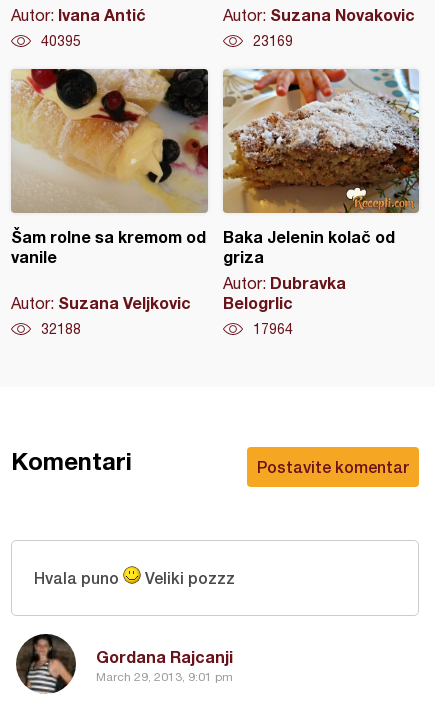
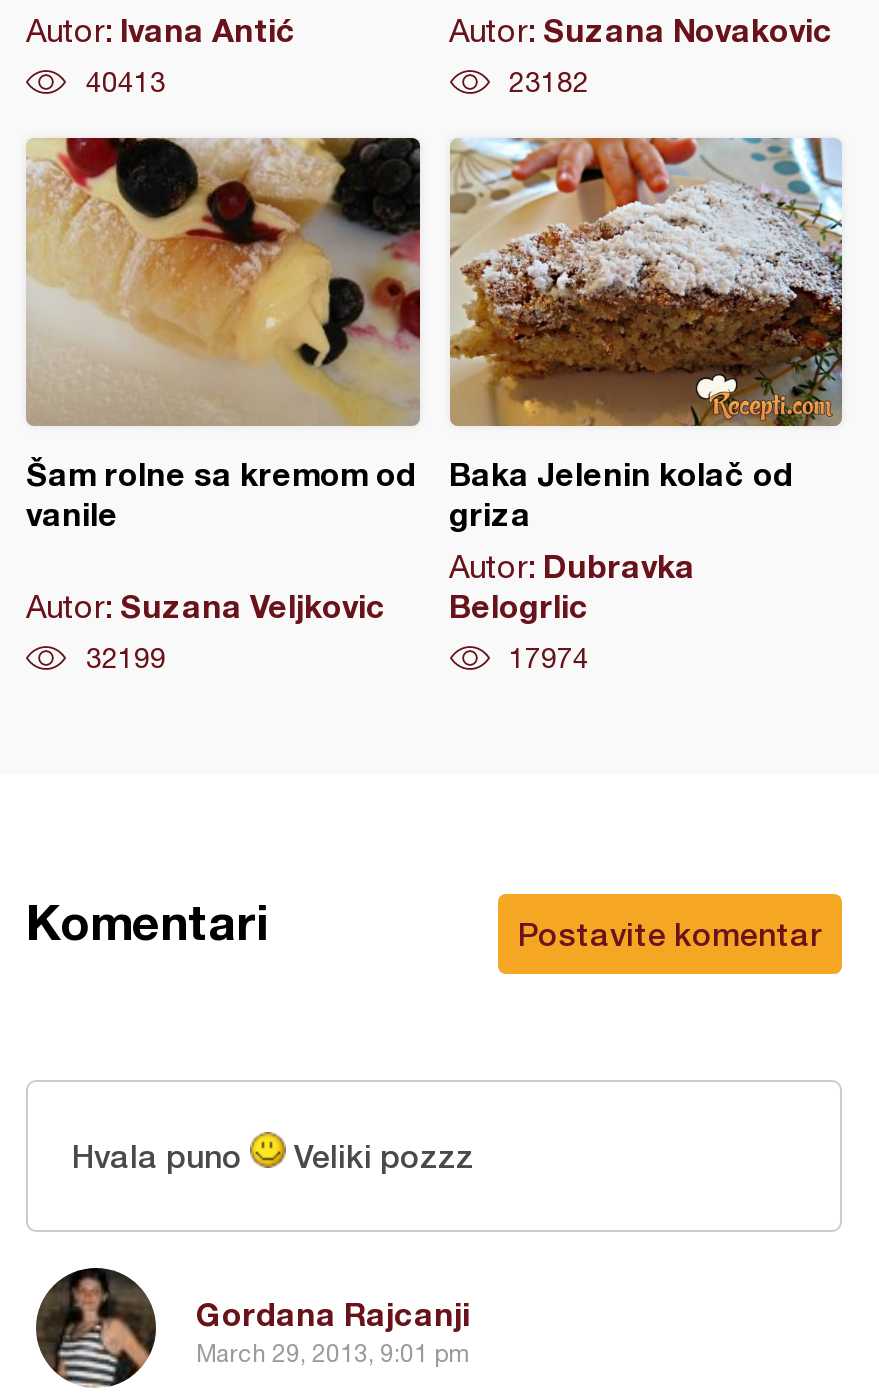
- 40395
+ 40413

- 23169
+ 23182

- 32188
+ 32199

- 17964
+ 17974
